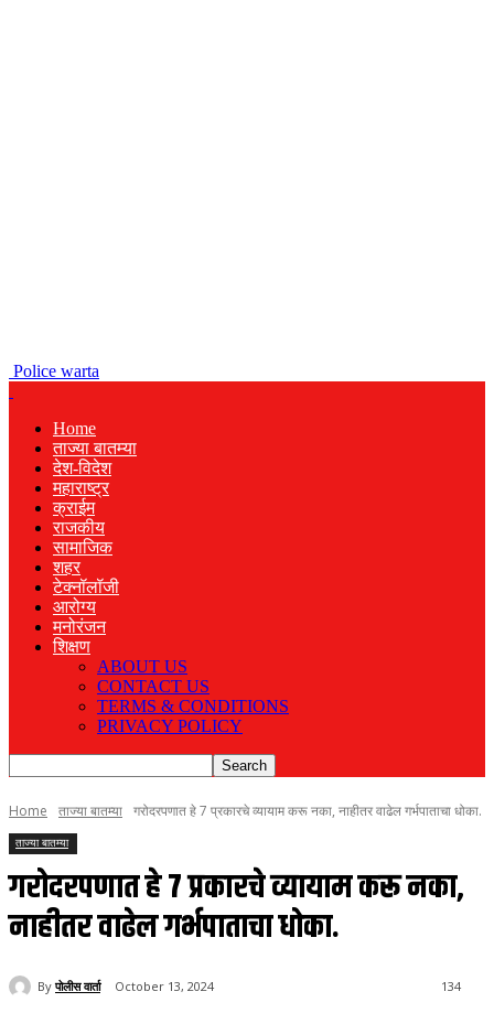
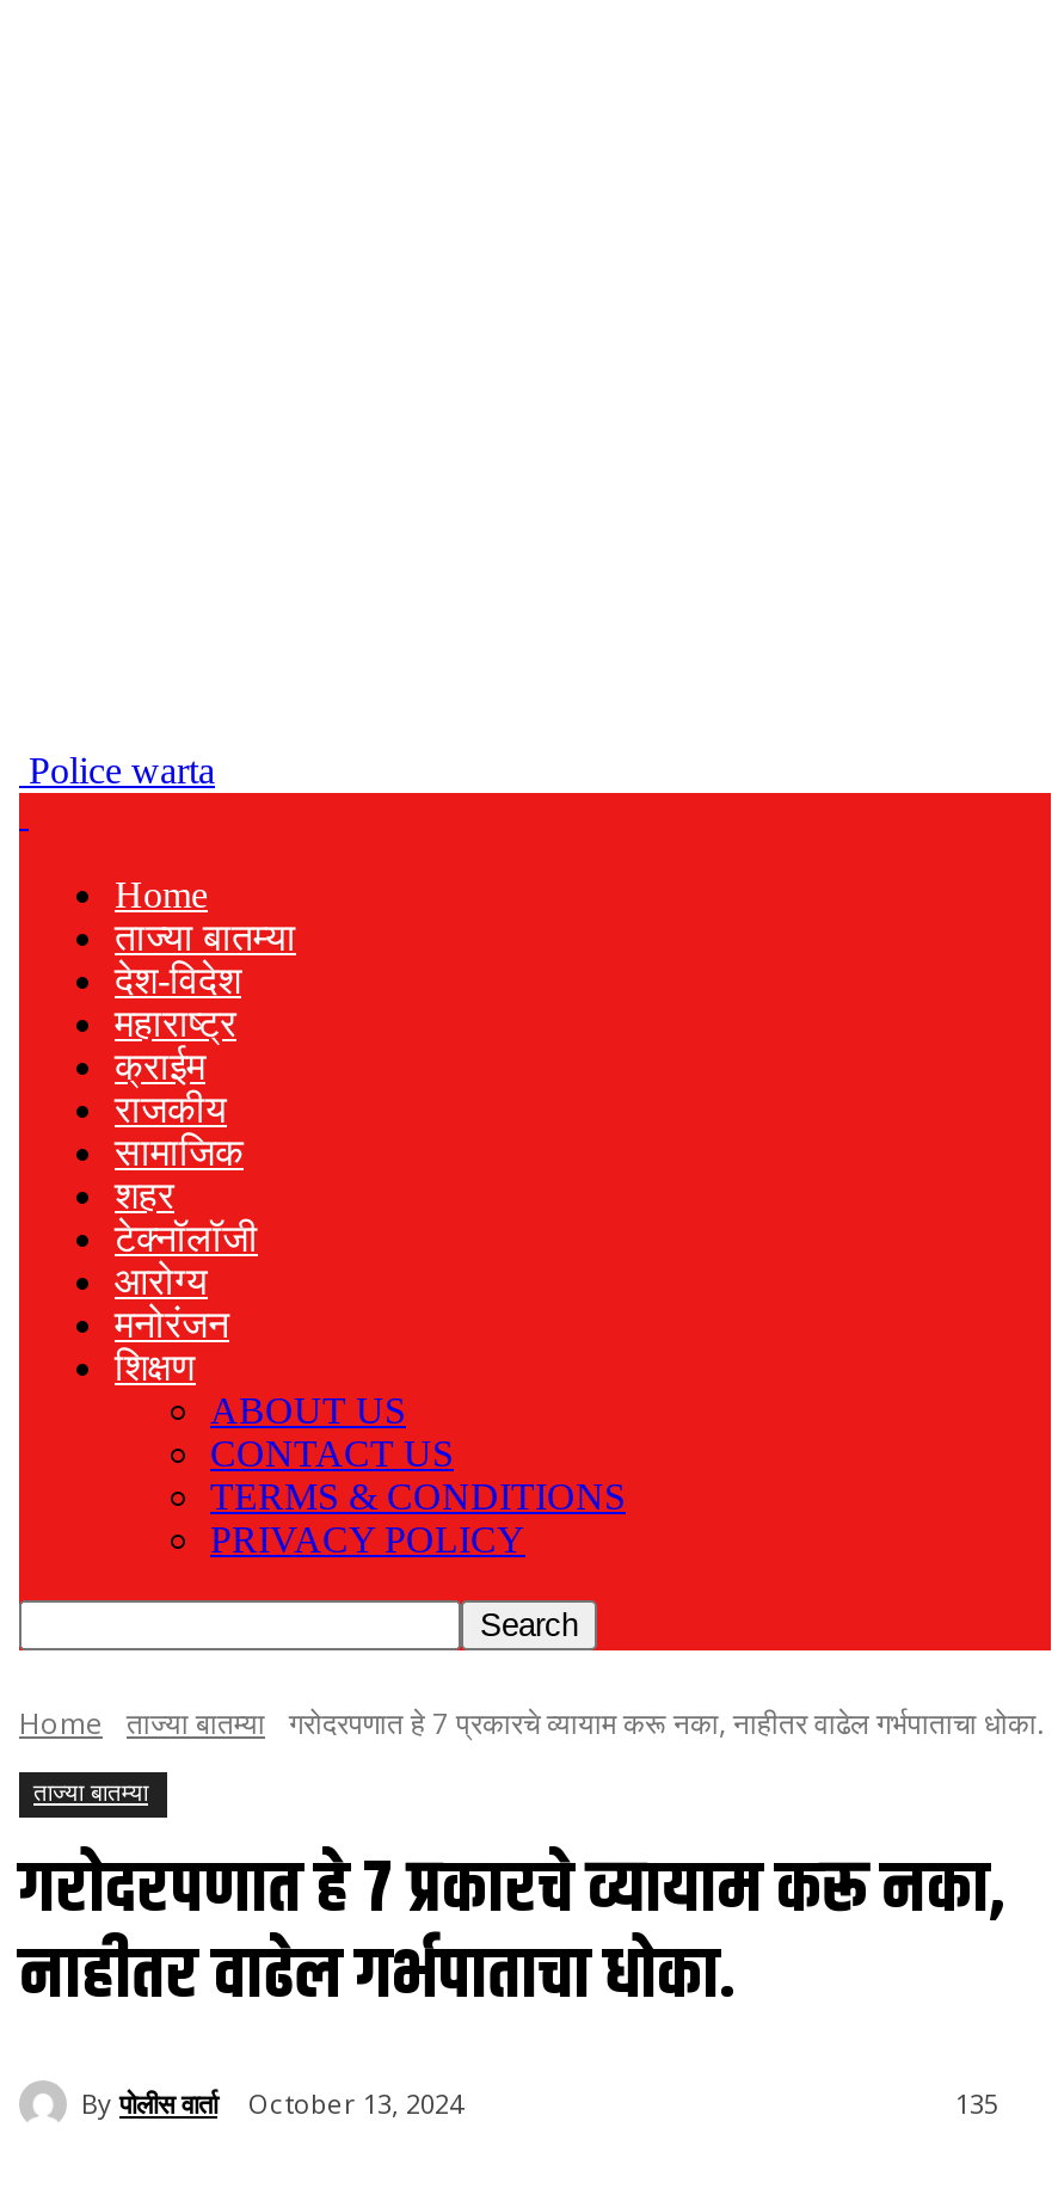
- 134
+ 135
